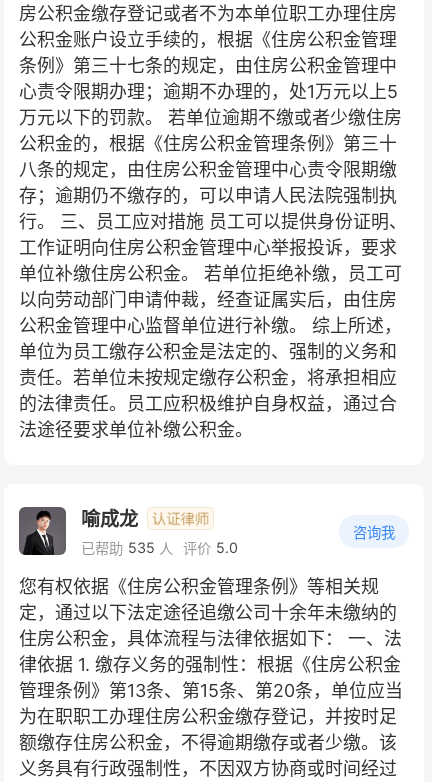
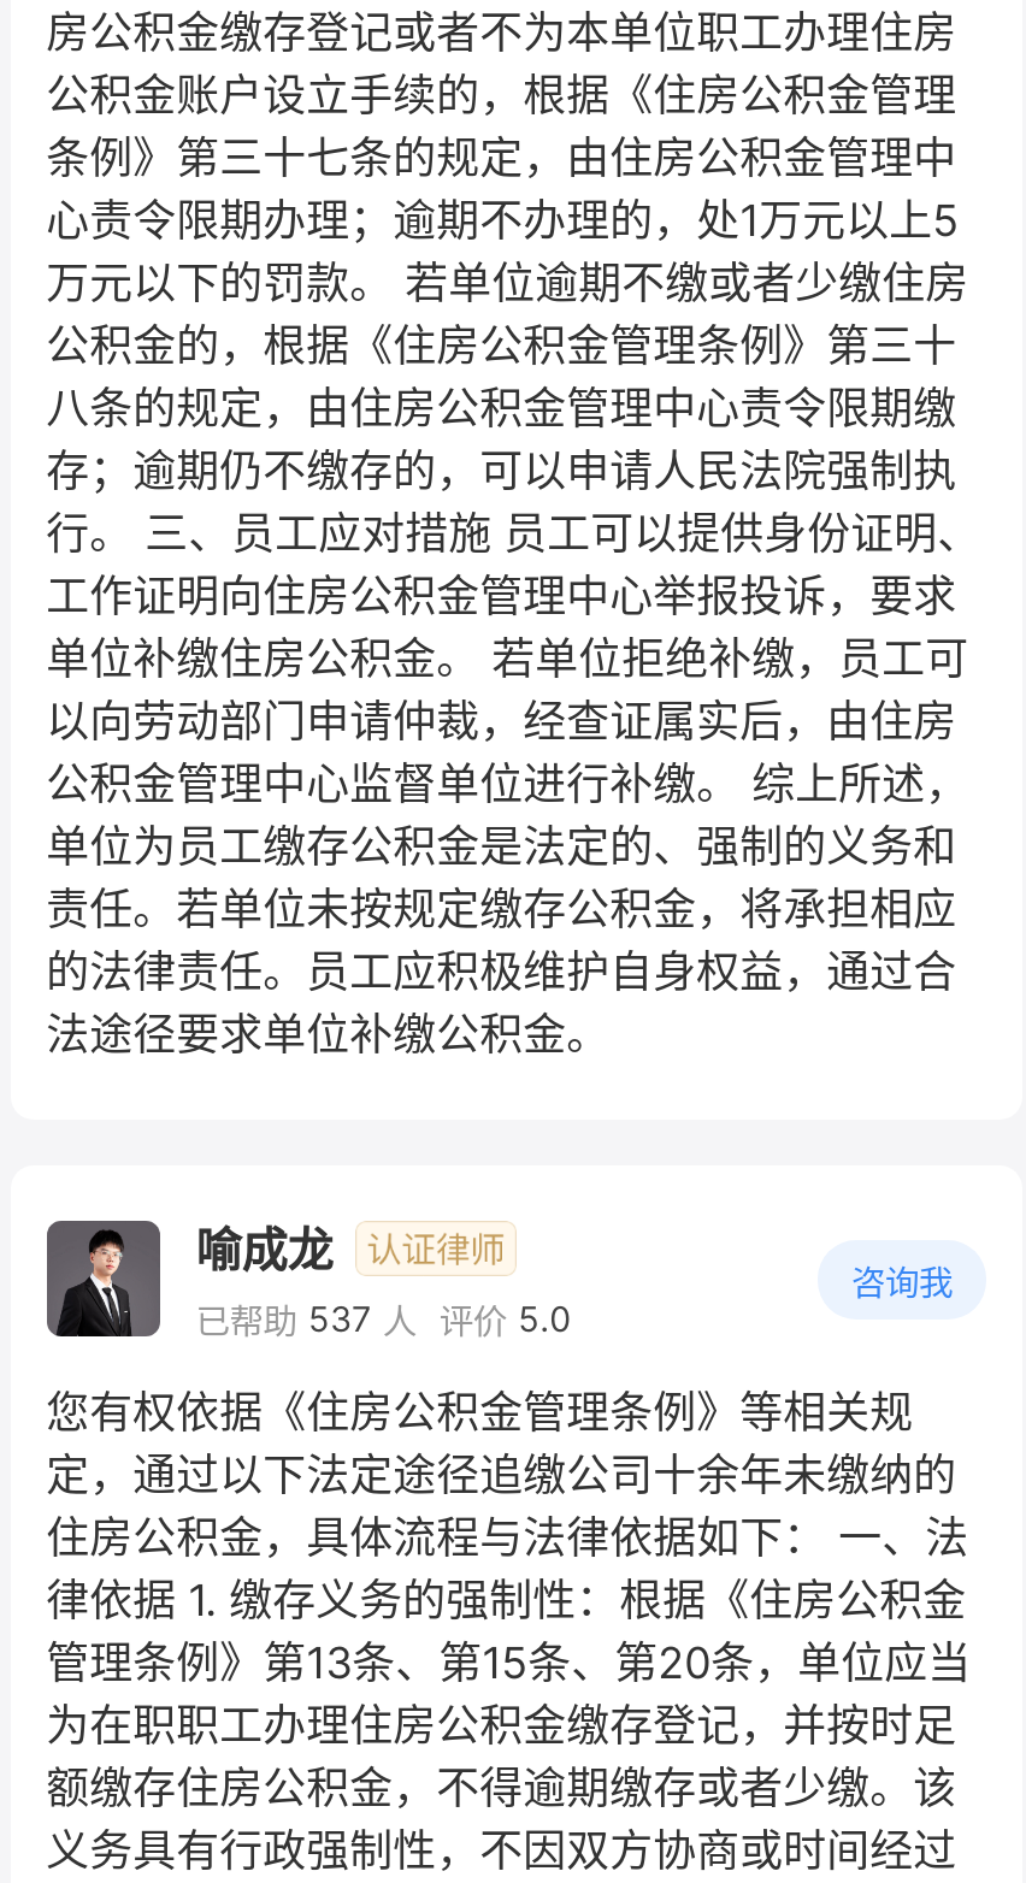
- 已帮助 535 人 评价 5.0
+ 已帮助 537 人 评价 5.0
